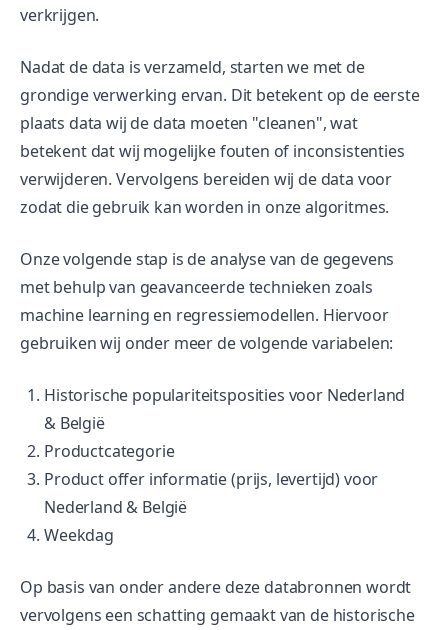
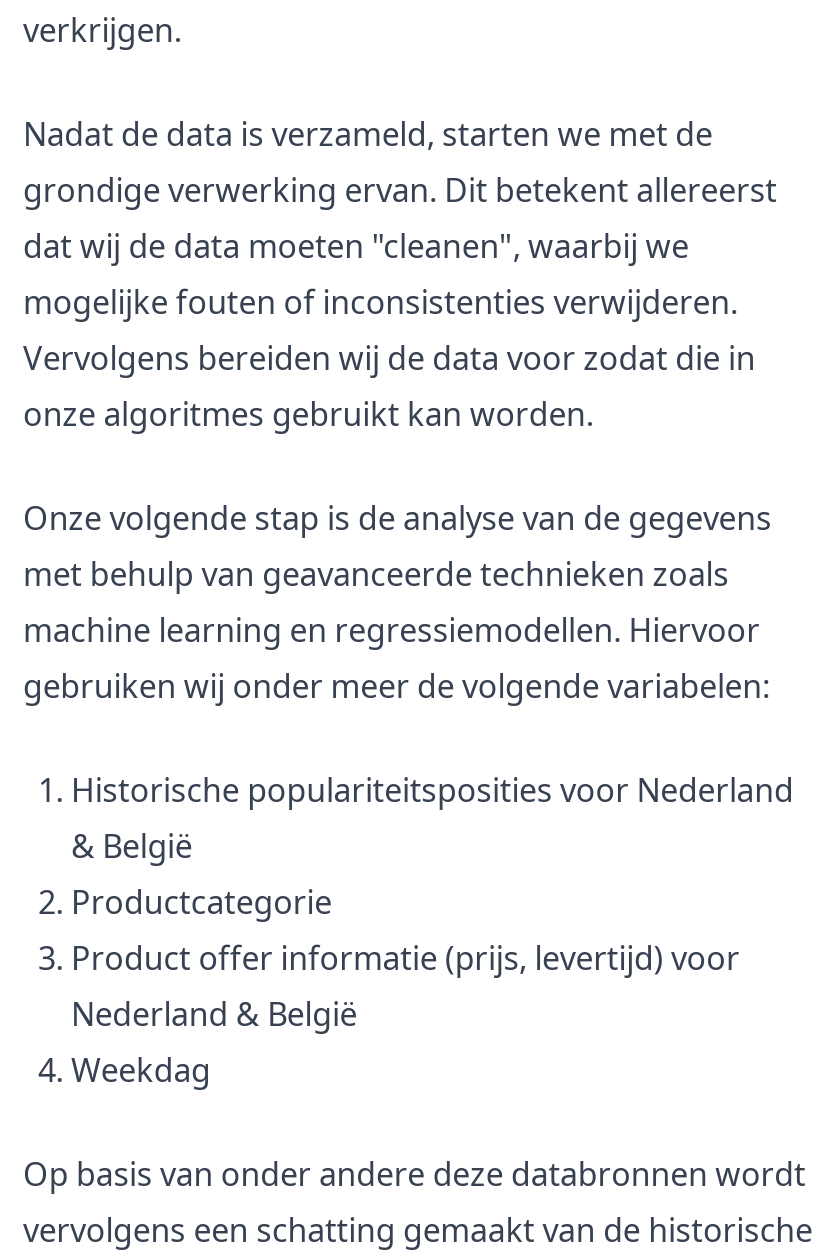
- grondige verwerking ervan. Dit betekent op de eerste
- plaats data wij de data moeten "cleanen", wat
- betekent dat wij mogelijke fouten of inconsistenties
- verwijderen. Vervolgens bereiden wij de data voor
- zodat die gebruik kan worden in onze algoritmes.
+ grondige verwerking ervan. Dit betekent allereerst
+ dat wij de data moeten "cleanen", waarbij we
+ mogelijke fouten of inconsistenties verwijderen.
+ Vervolgens bereiden wij de data voor zodat die in
+ onze algoritmes gebruikt kan worden.
